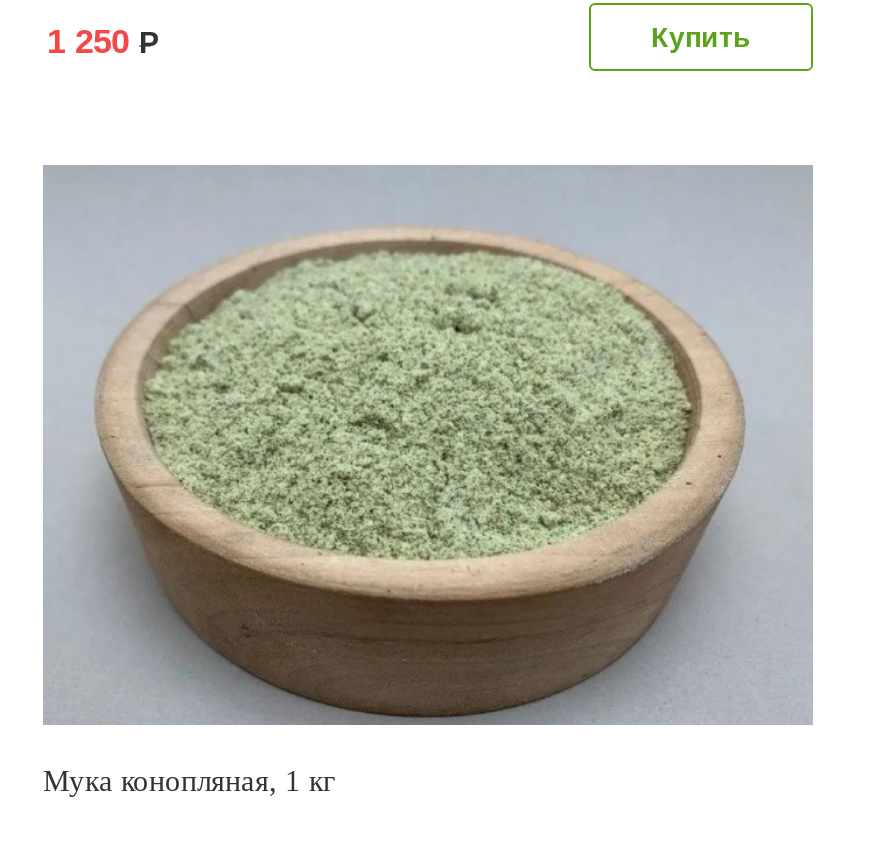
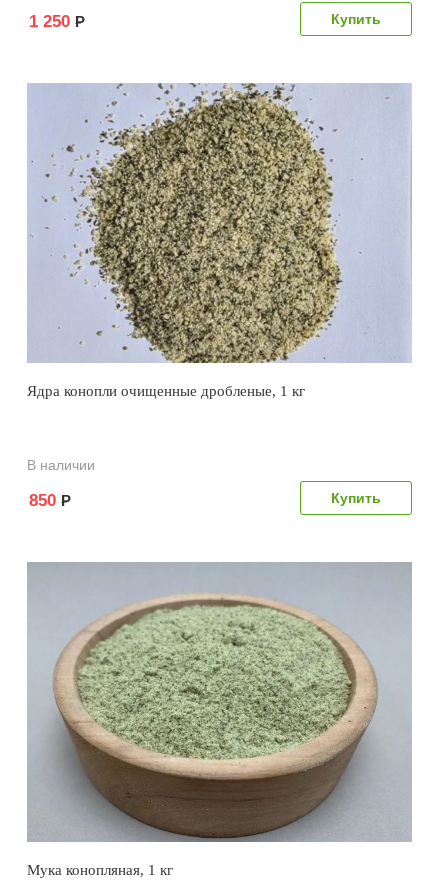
+ [image]
+ Ядра конопли очищенные дробленые, 1 кг

+ В наличии
+ 850 Р
